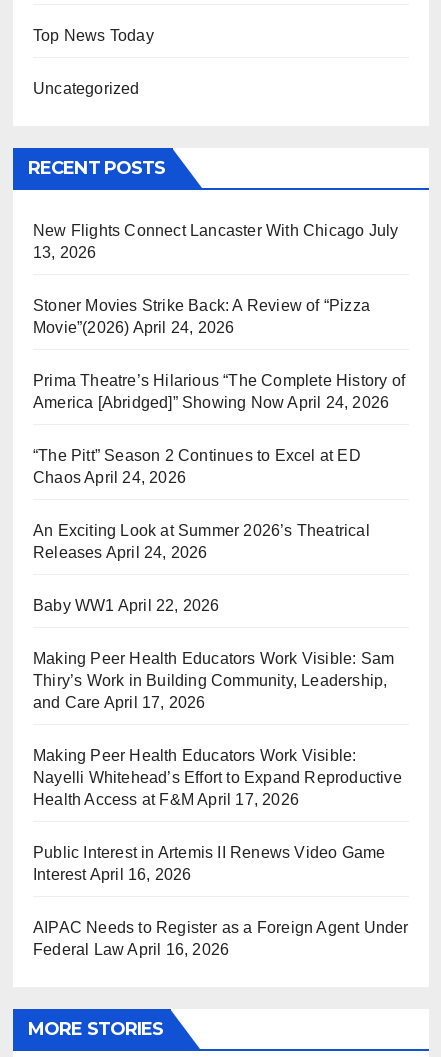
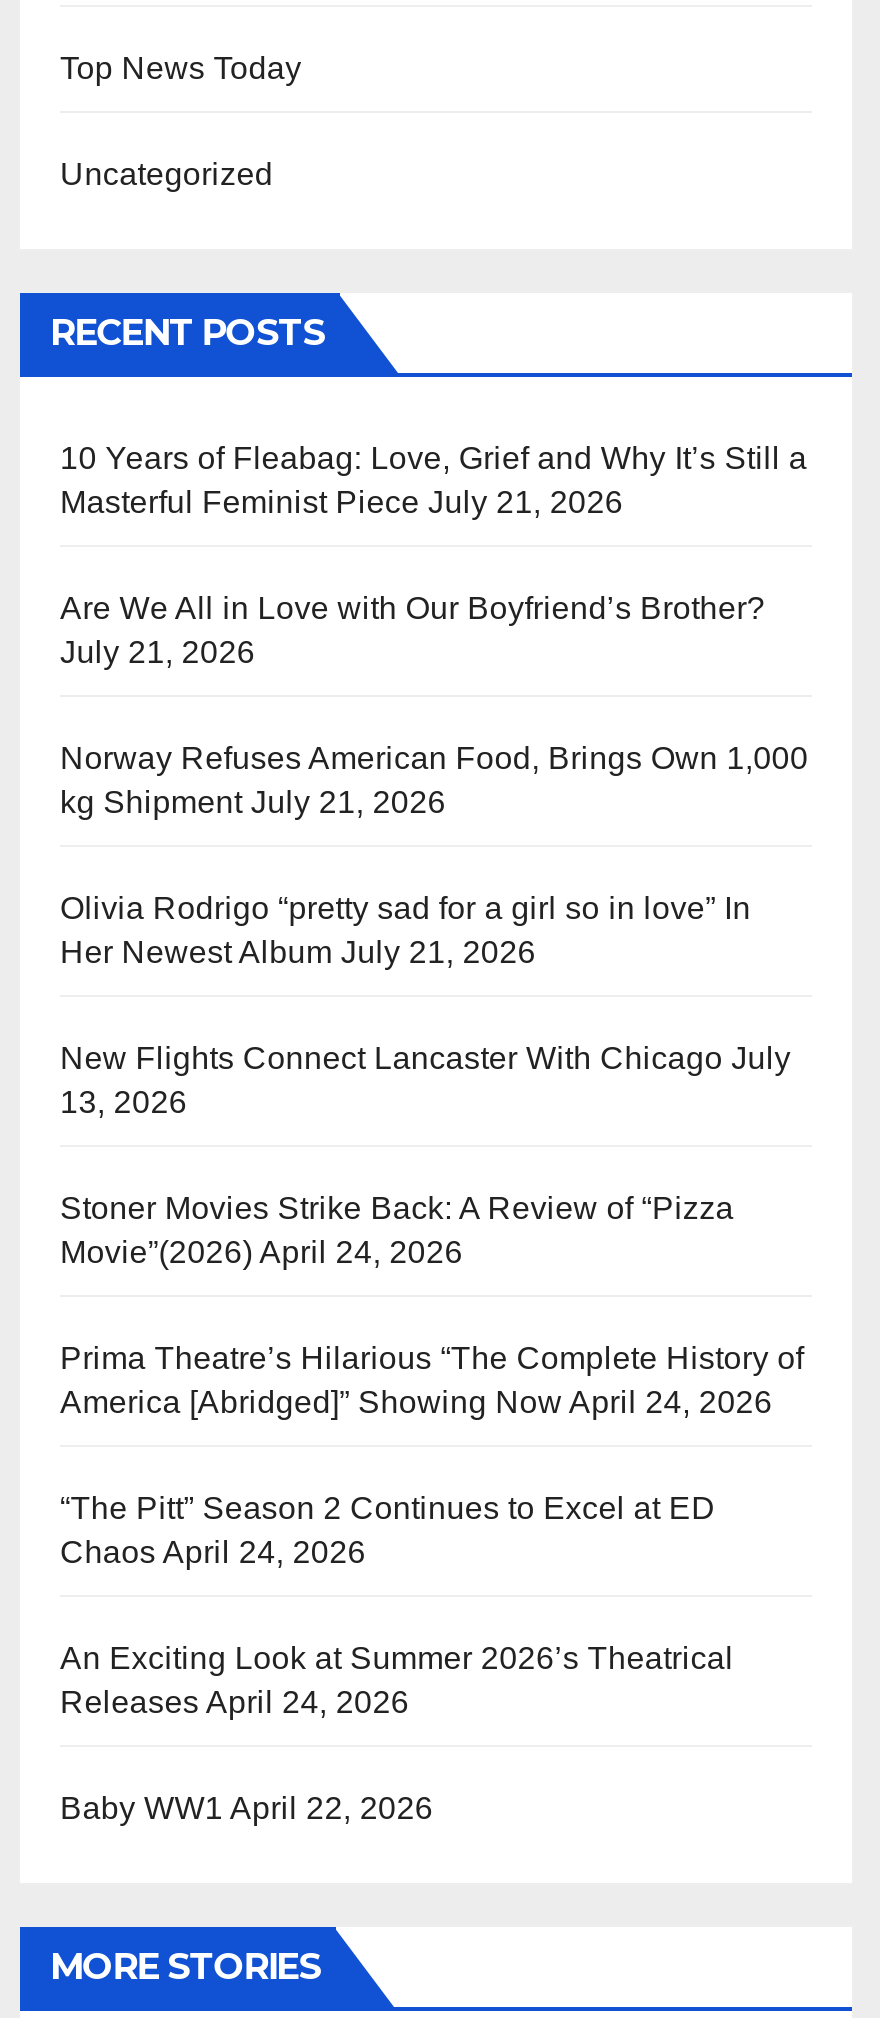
+ 10 Years of Fleabag: Love, Grief and Why It’s Still a
+ Masterful Feminist Piece July 21, 2026
+ Are We All in Love with Our Boyfriend’s Brother?
+ July 21, 2026
+ Norway Refuses American Food, Brings Own 1,000
+ kg Shipment July 21, 2026
+ Olivia Rodrigo “pretty sad for a girl so in love” In
+ Her Newest Album July 21, 2026

moved down: New Flights Connect Lancaster With Chicago July | 13, 2026 | Stoner Movies Strike Back: A Review of “Pizza | ... | Releases April 24, 2026 | Baby WW1 April 22, 2026

- Making Peer Health Educators Work Visible: Sam
- Thiry’s Work in Building Community, Leadership,
- and Care April 17, 2026
- Making Peer Health Educators Work Visible:
- Nayelli Whitehead’s Effort to Expand Reproductive
- Health Access at F&M April 17, 2026
- Public Interest in Artemis II Renews Video Game
- Interest April 16, 2026
- AIPAC Needs to Register as a Foreign Agent Under
- Federal Law April 16, 2026
